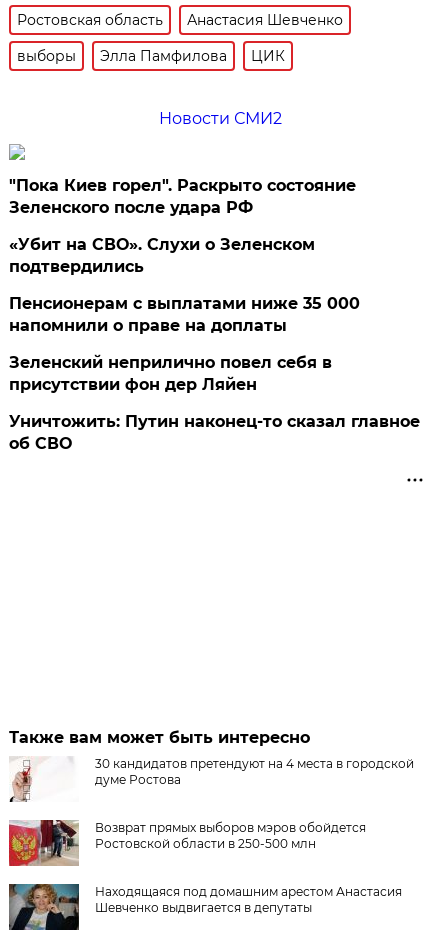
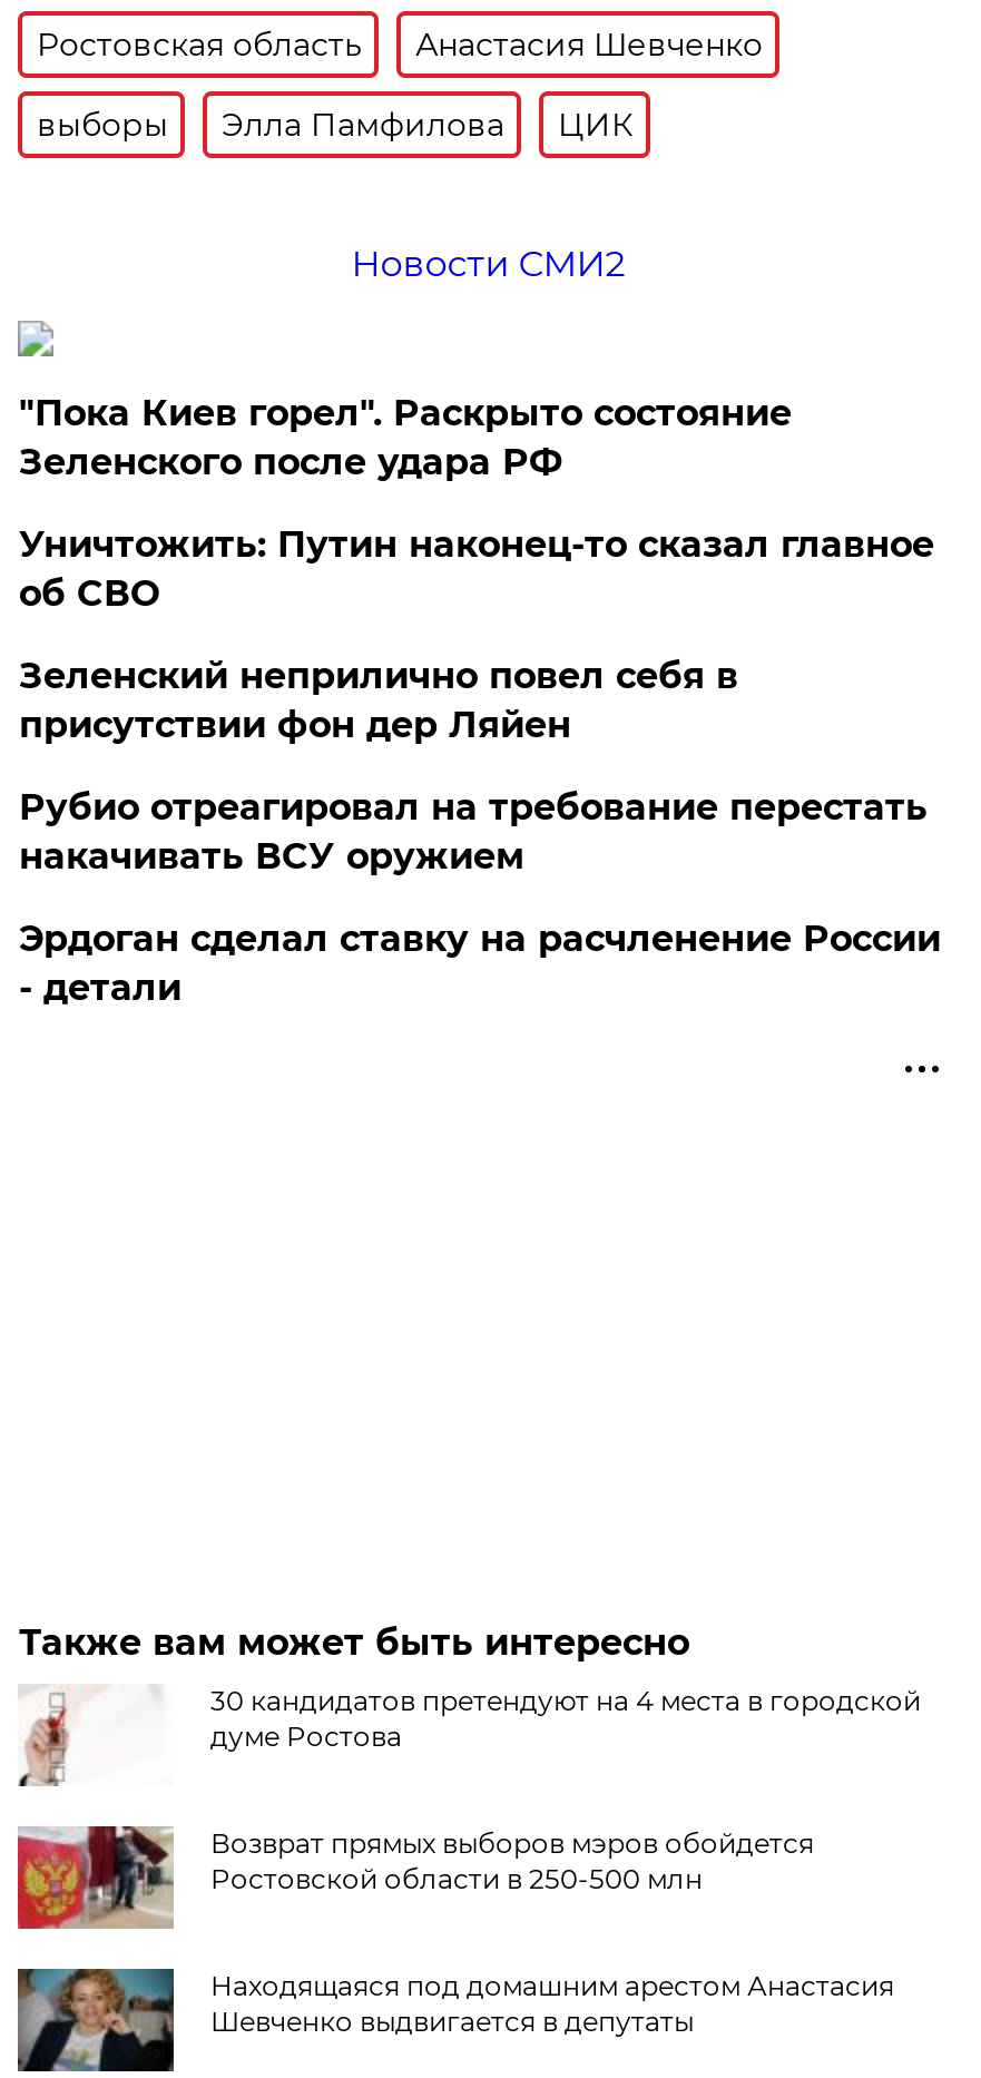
- «Убит на СВО». Слухи о Зеленском
- подтвердились
- Пенсионерам с выплатами ниже 35 000
- напомнили о праве на доплаты

moved up: Зеленский неприлично повел cебя в | присутствии фон дер Ляйен

+ Рубио отреагировал на требование перестать
+ накачивать ВСУ оружием
+ Эрдоган сделал ставку на расчленение России
+ - детали

moved up: Уничтожить: Путин наконец-то сказал главное | об СВО
